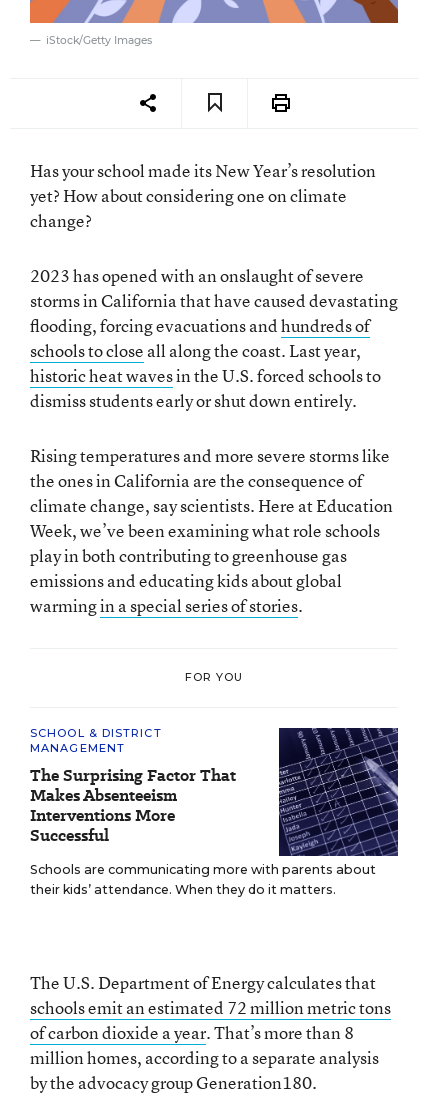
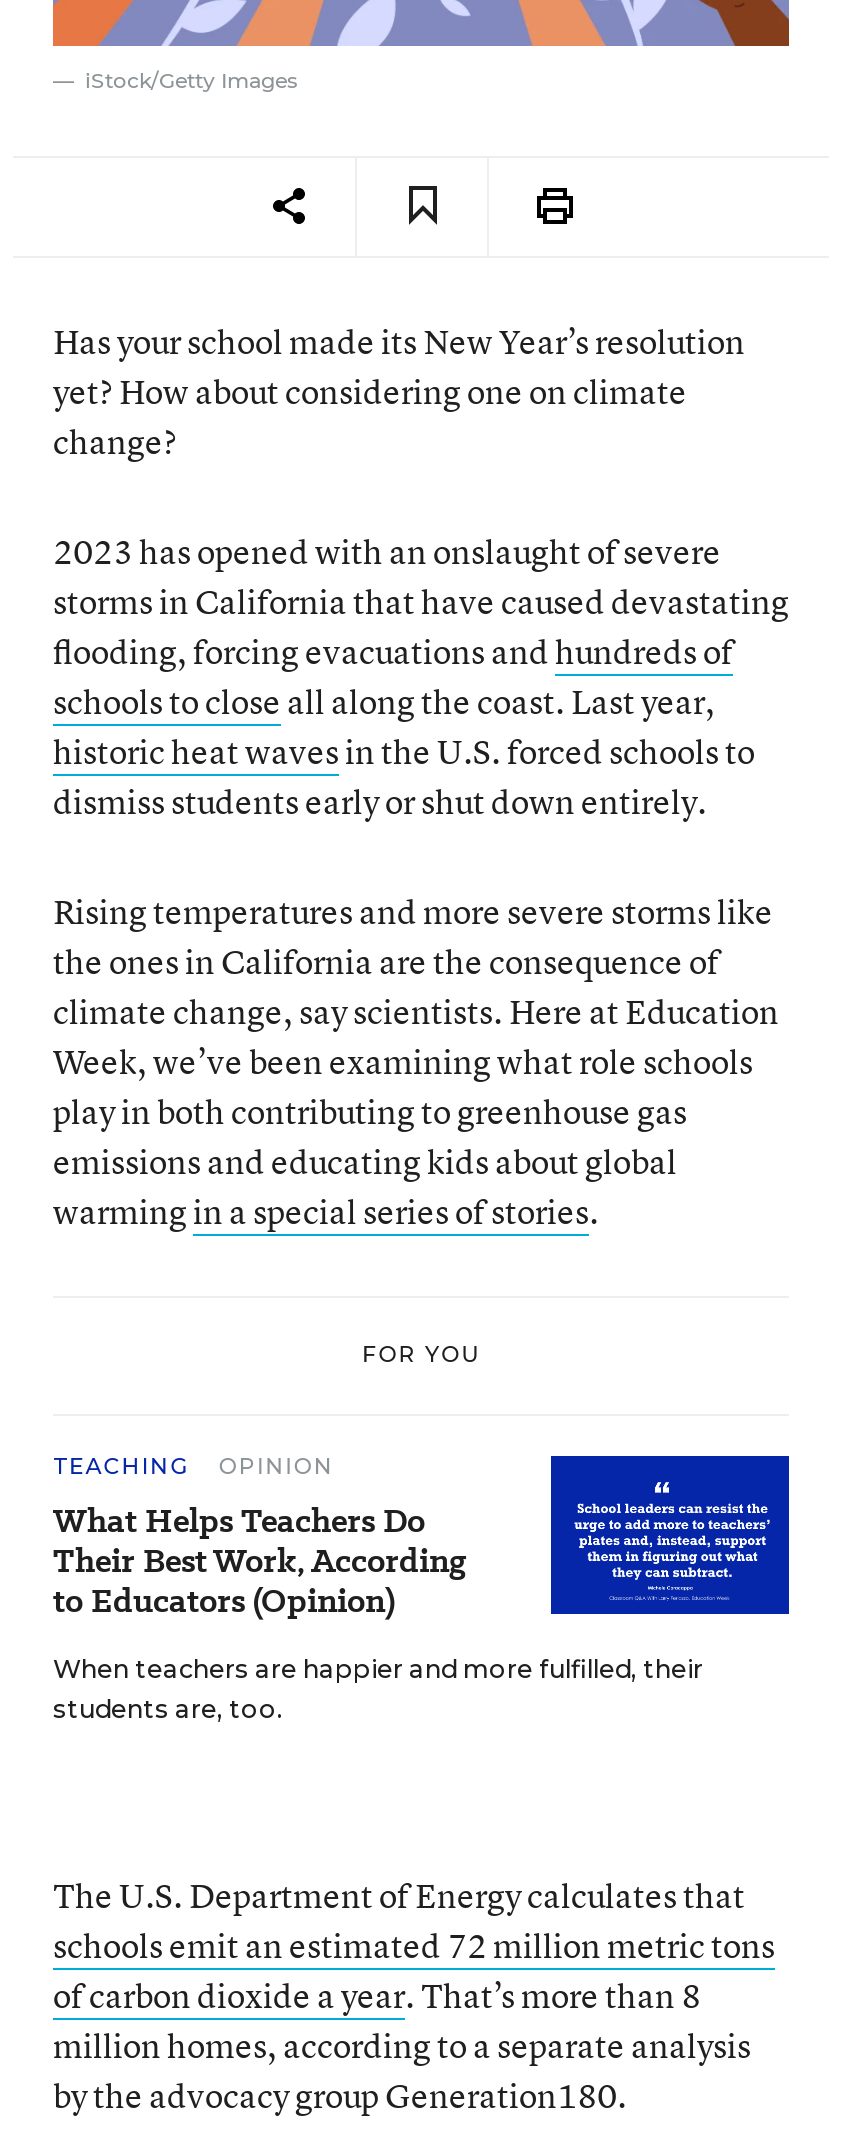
- SCHOOL & DISTRICT
- MANAGEMENT
- The Surprising Factor That
- Makes Absenteeism
- Interventions More
- Successful
+ TEACHING
+ OPINION
+ What Helps Teachers Do
+ Their Best Work, According
+ to Educators (Opinion)

- [image]
- Schools are communicating more with parents about
- their kids’ attendance. When they do it matters.
+ [image]
+ When teachers are happier and more fulfilled, their
+ students are, too.
